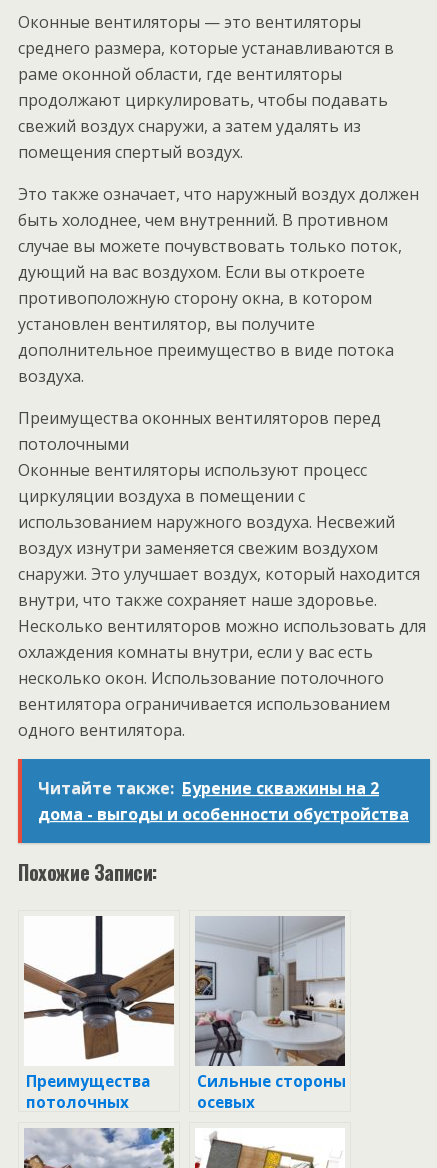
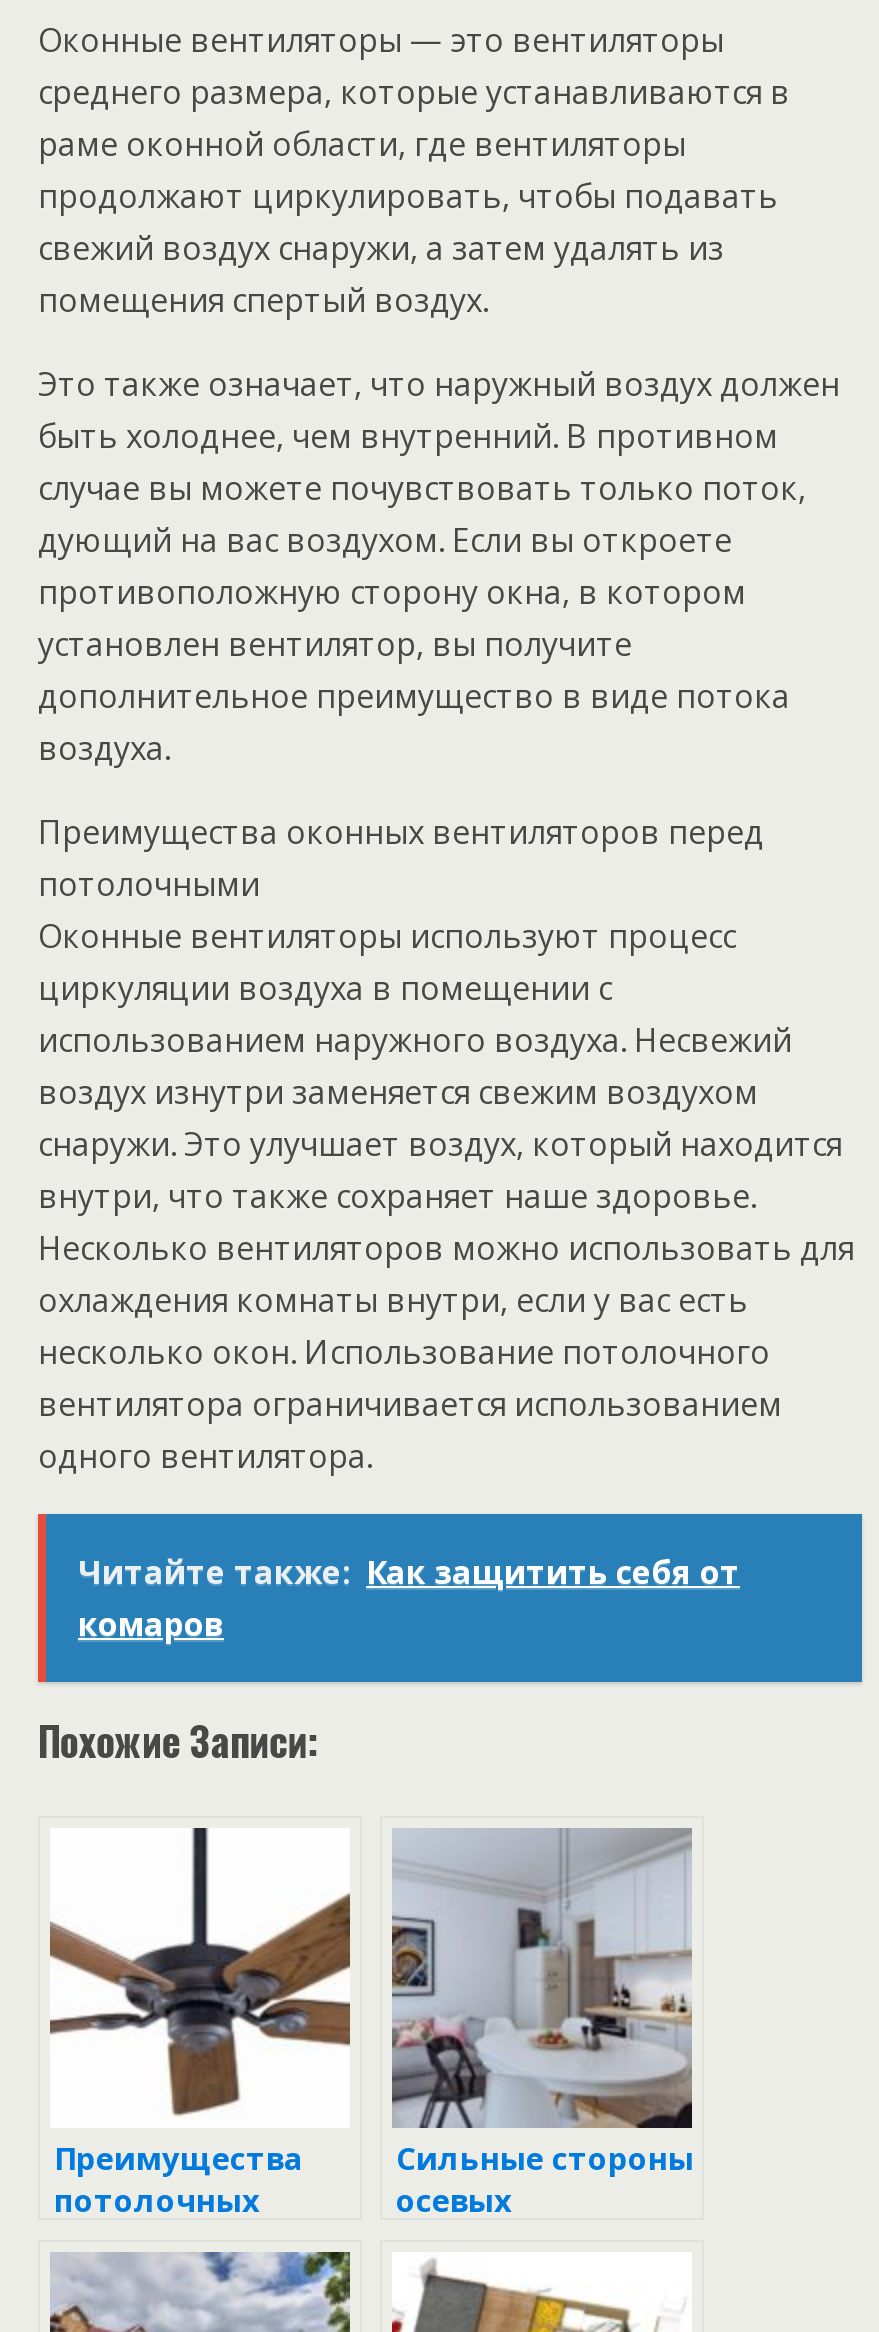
- Читайте также: Бурение скважины на 2
- дома - выгоды и особенности обустройства
+ Читайте также: Как защитить себя от
+ комаров
